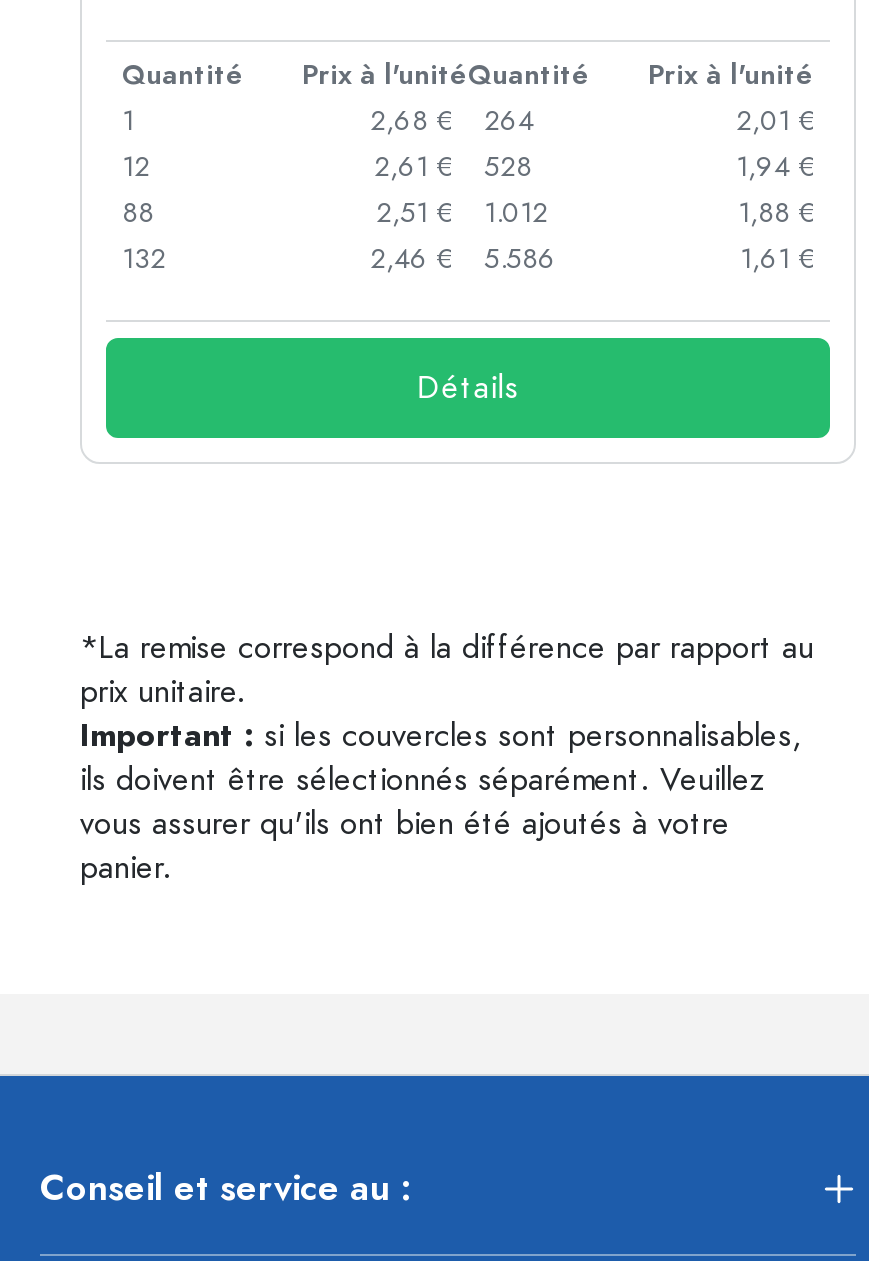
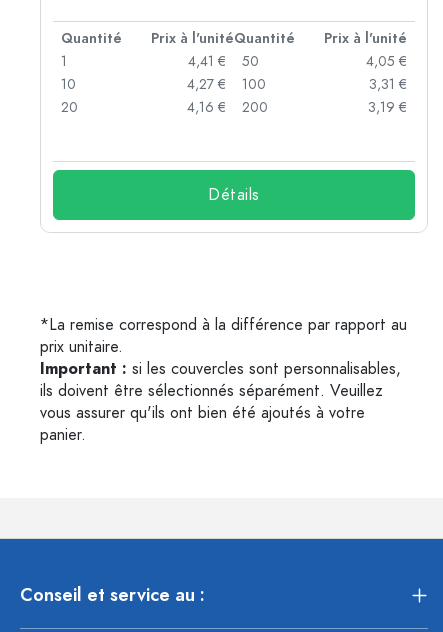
- 2,68 €
- 12
- 2,61 €
- 88
- 2,51 €
- 132
- 2,46 €
+ 4,41 €
+ 10
+ 4,27 €
+ 20
+ 4,16 €

- 264
- 2,01 €
- 528
- 1,94 €
- 1.012
- 1,88 €
- 5.586
- 1,61 €
+ 50
+ 4,05 €
+ 100
+ 3,31 €
+ 200
+ 3,19 €
